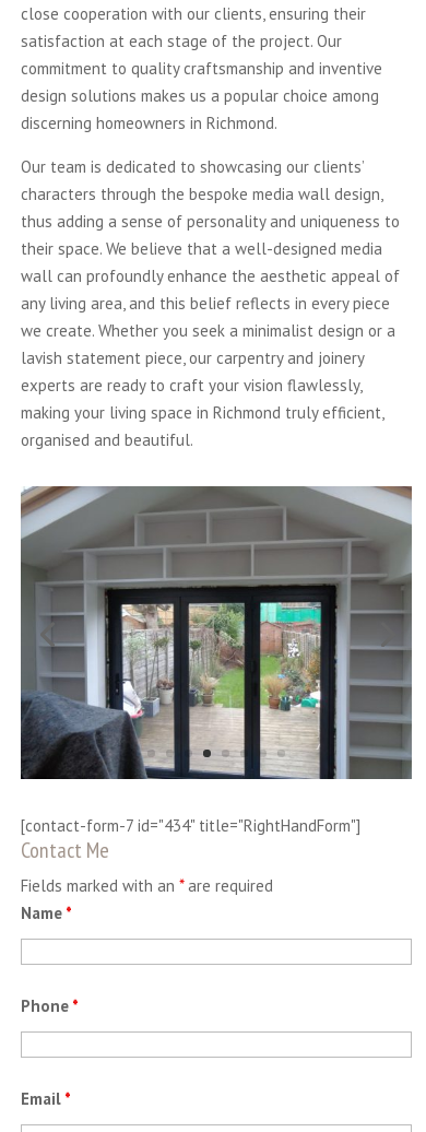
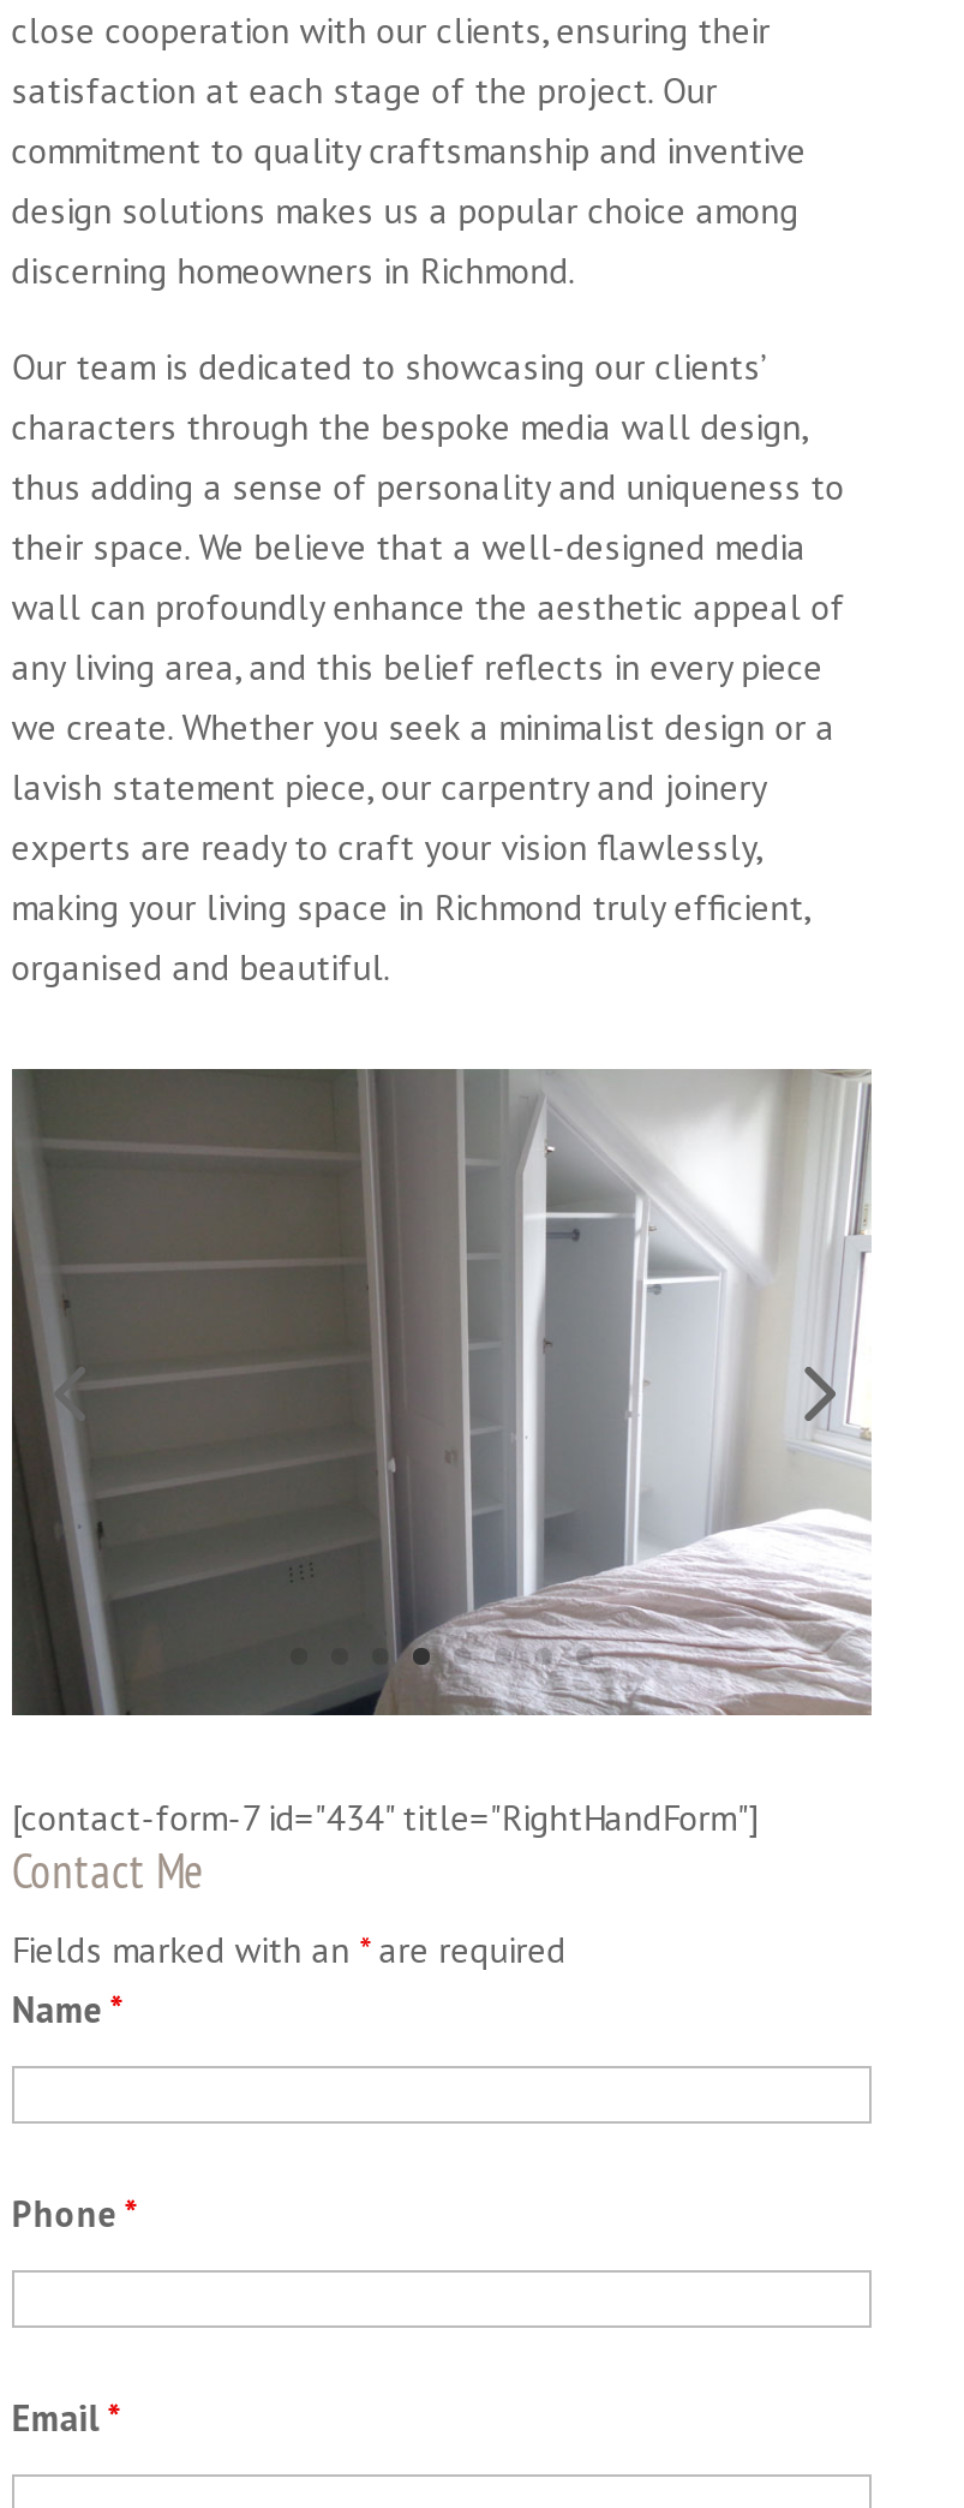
- [image]
+ [image]
